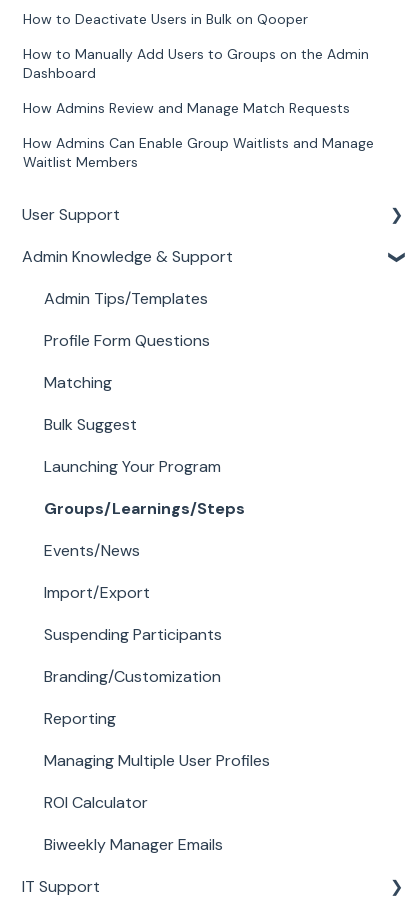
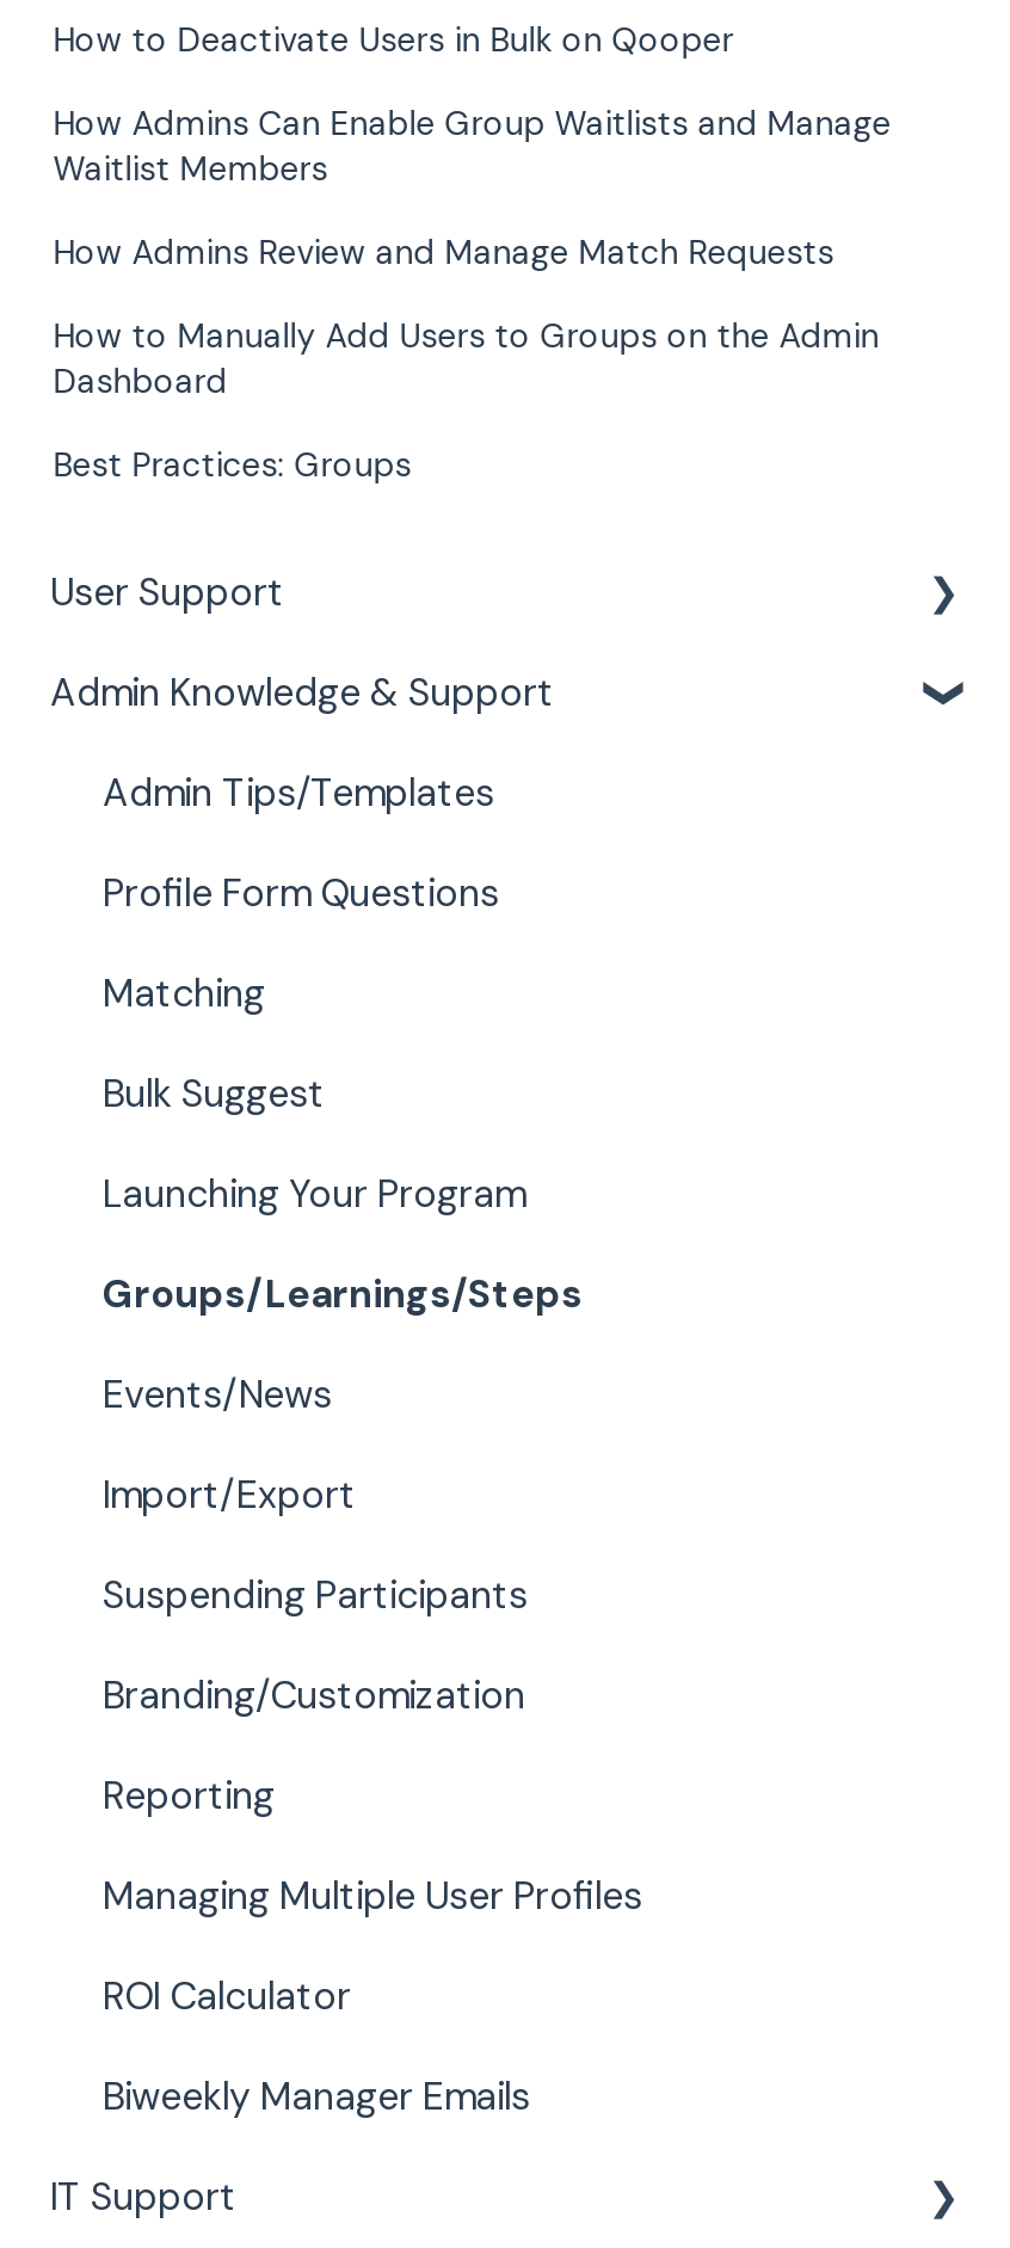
moved down: How to Manually Add Users to Groups on the Admin | Dashboard

+ Best Practices: Groups

moved up: How Admins Review and Manage Match Requests | How Admins Can Enable Group Waitlists and Manage | Waitlist Members
